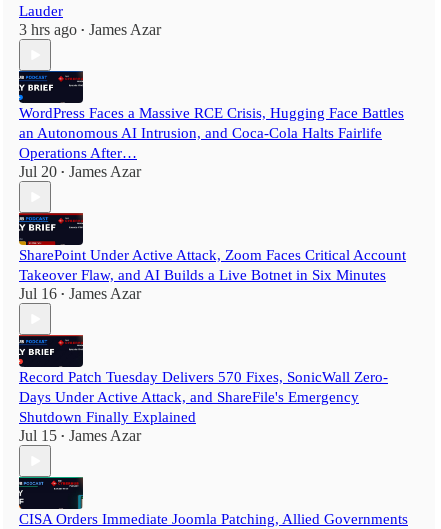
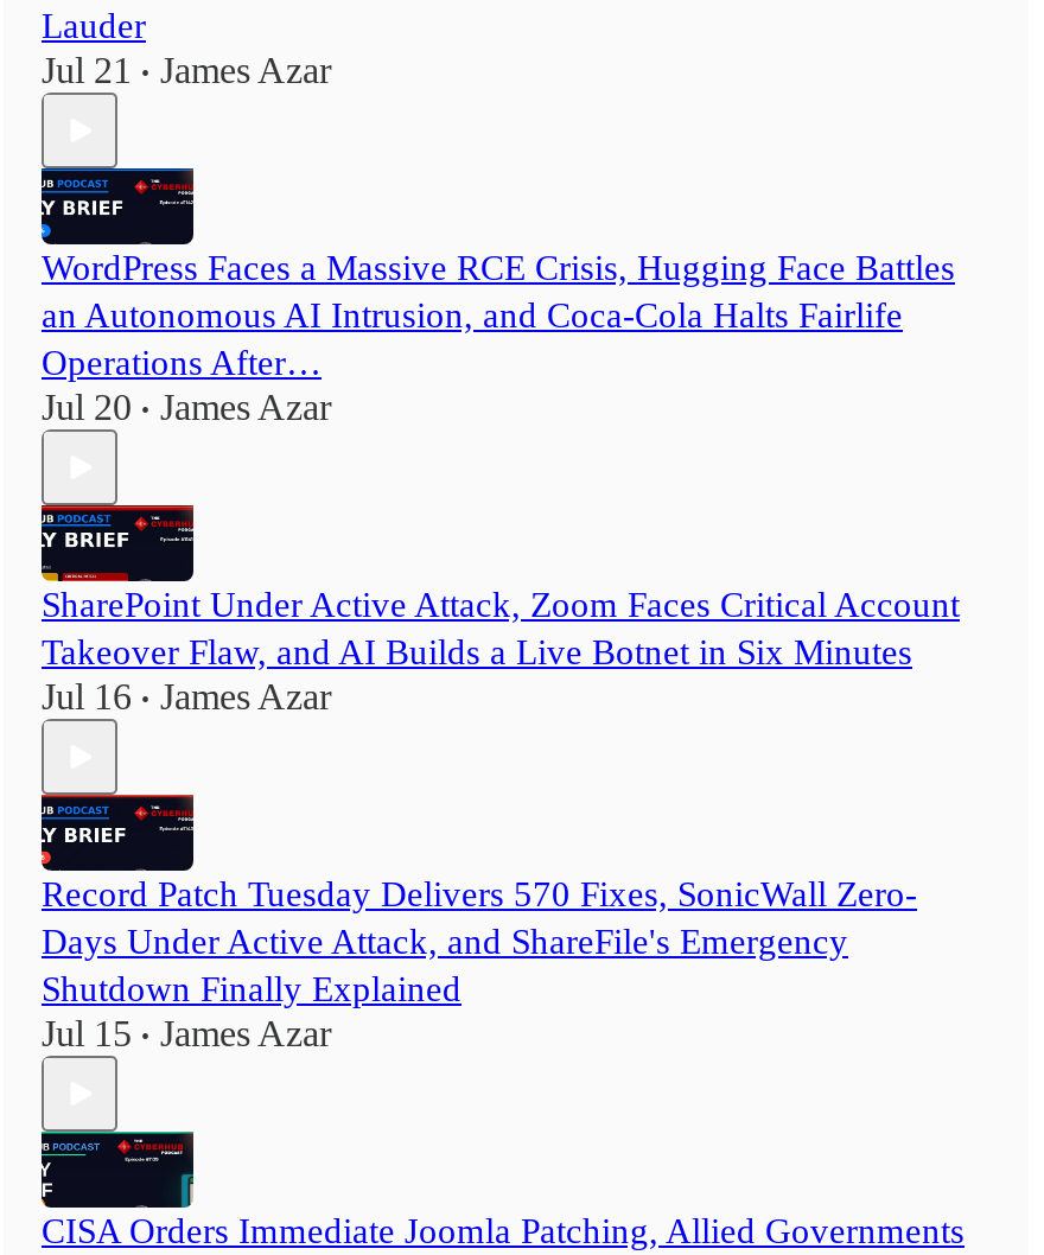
- 3 hrs ago • James Azar
+ Jul 21 • James Azar
